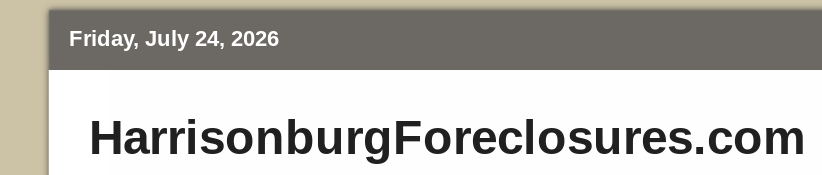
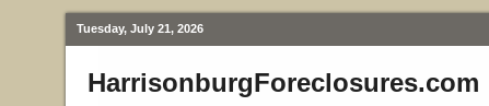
- Friday, July 24, 2026
+ Tuesday, July 21, 2026
